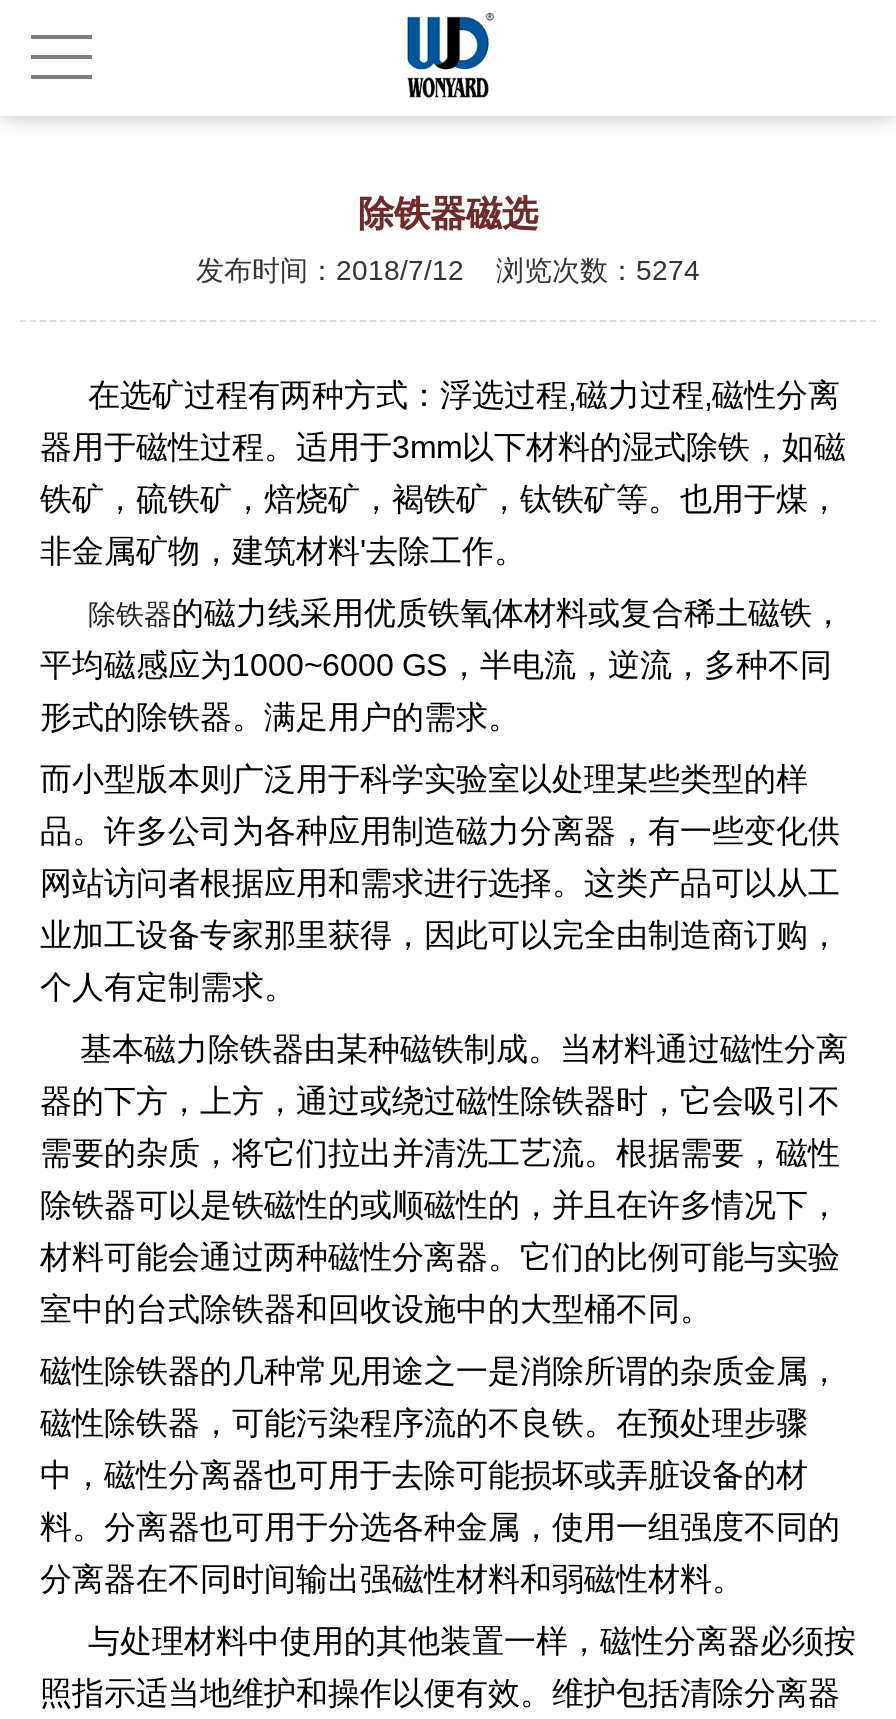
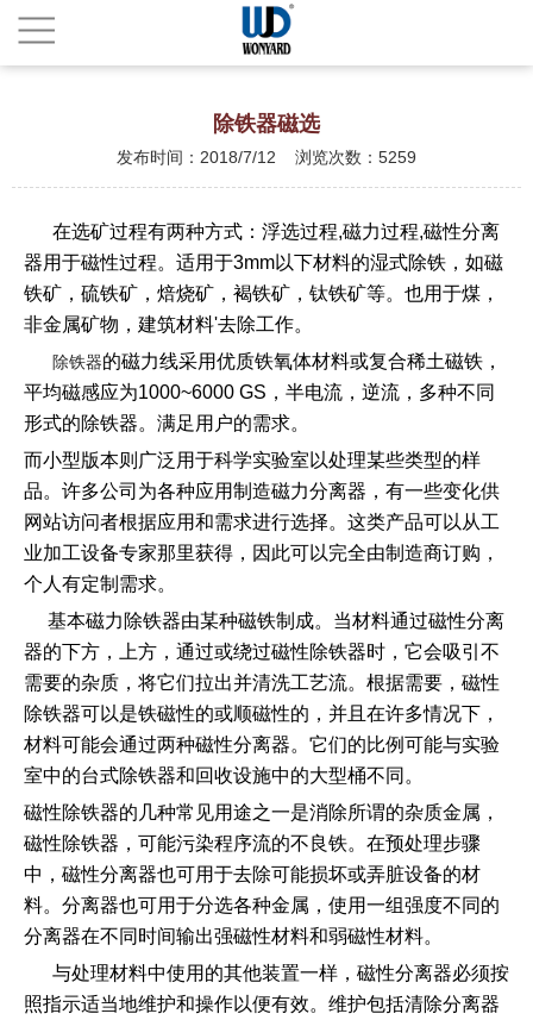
- 发布时间：2018/7/12 浏览次数：5274
+ 发布时间：2018/7/12 浏览次数：5259
